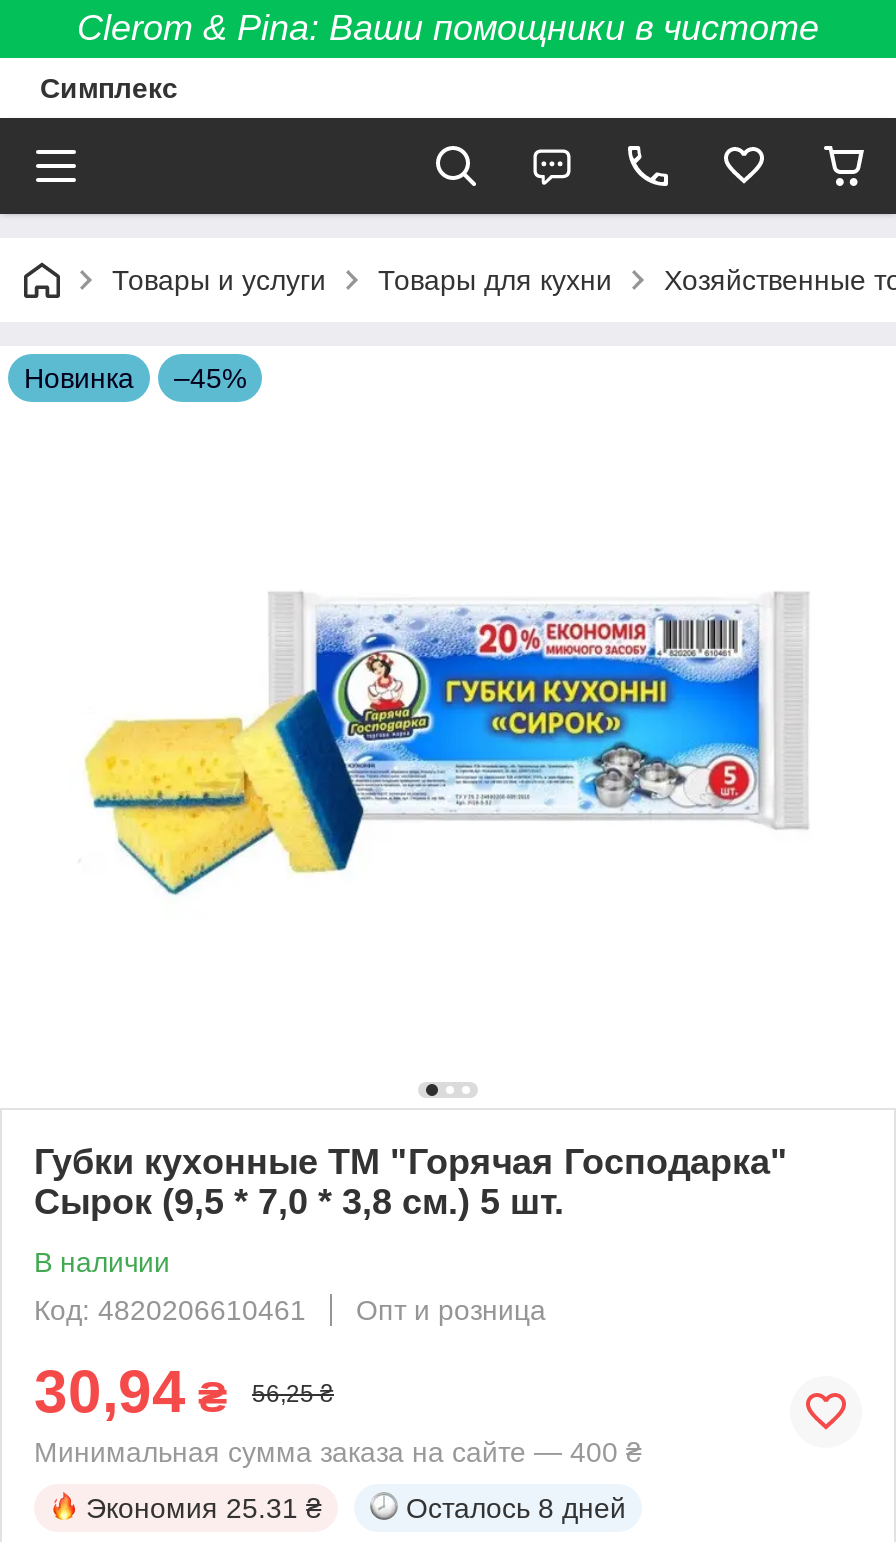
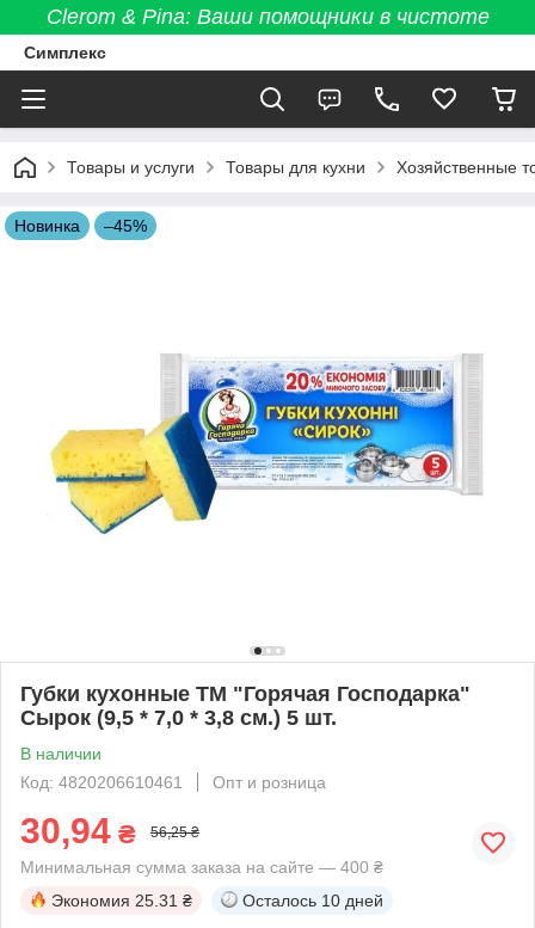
- Осталось 8 дней
+ Осталось 10 дней
